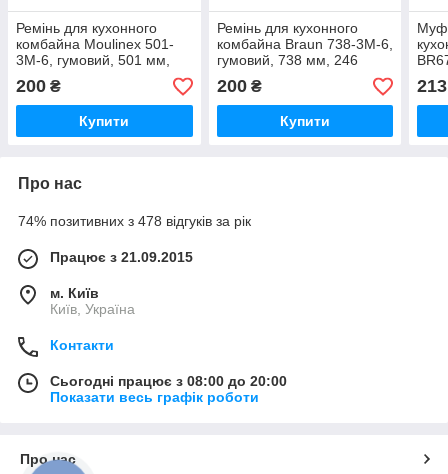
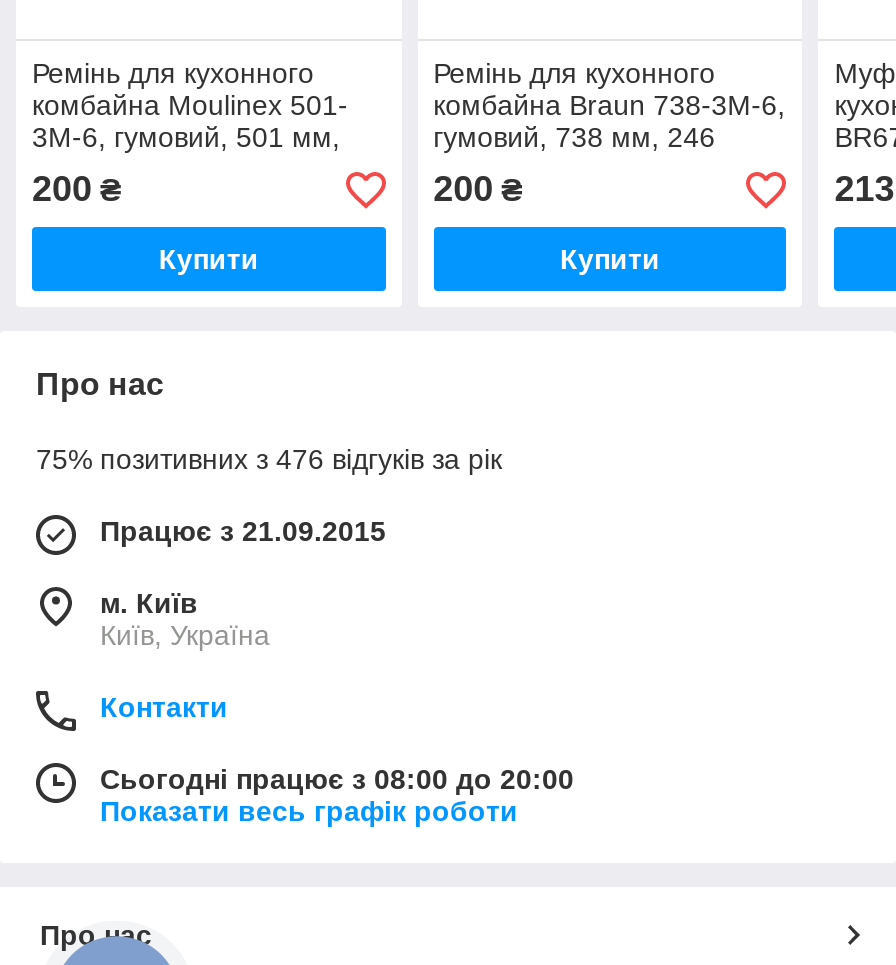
- 74% позитивних з 478 відгуків за рік
+ 75% позитивних з 476 відгуків за рік
